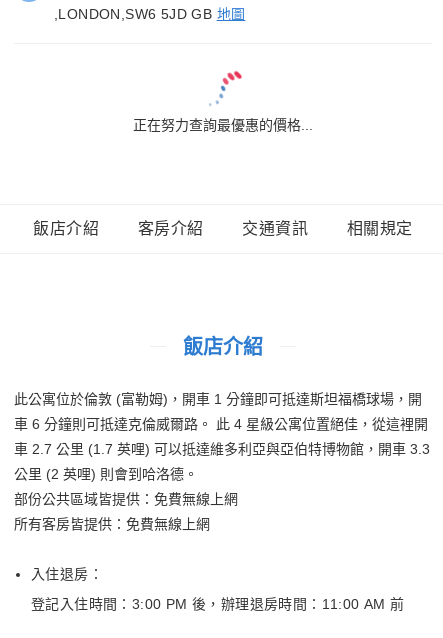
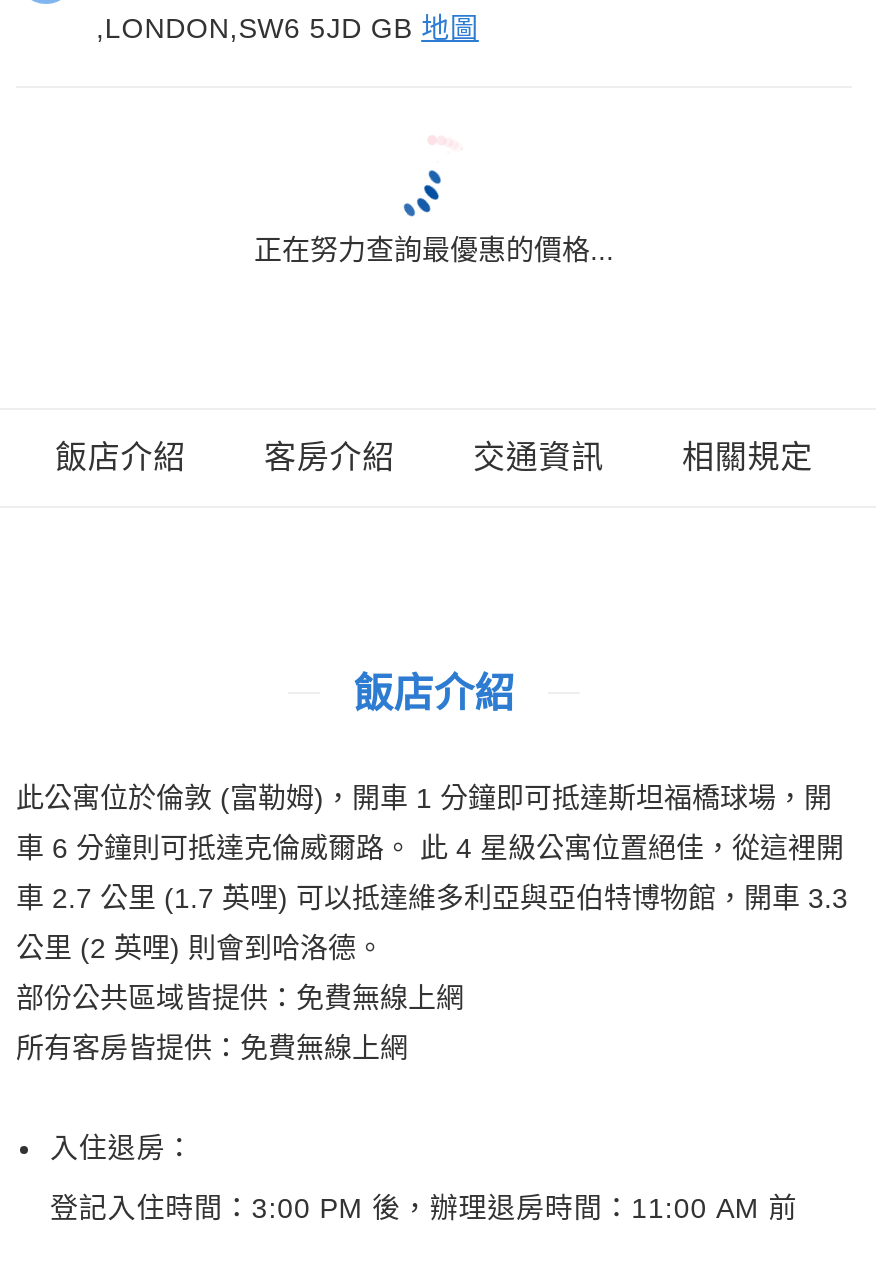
- [image]
+ [image]
